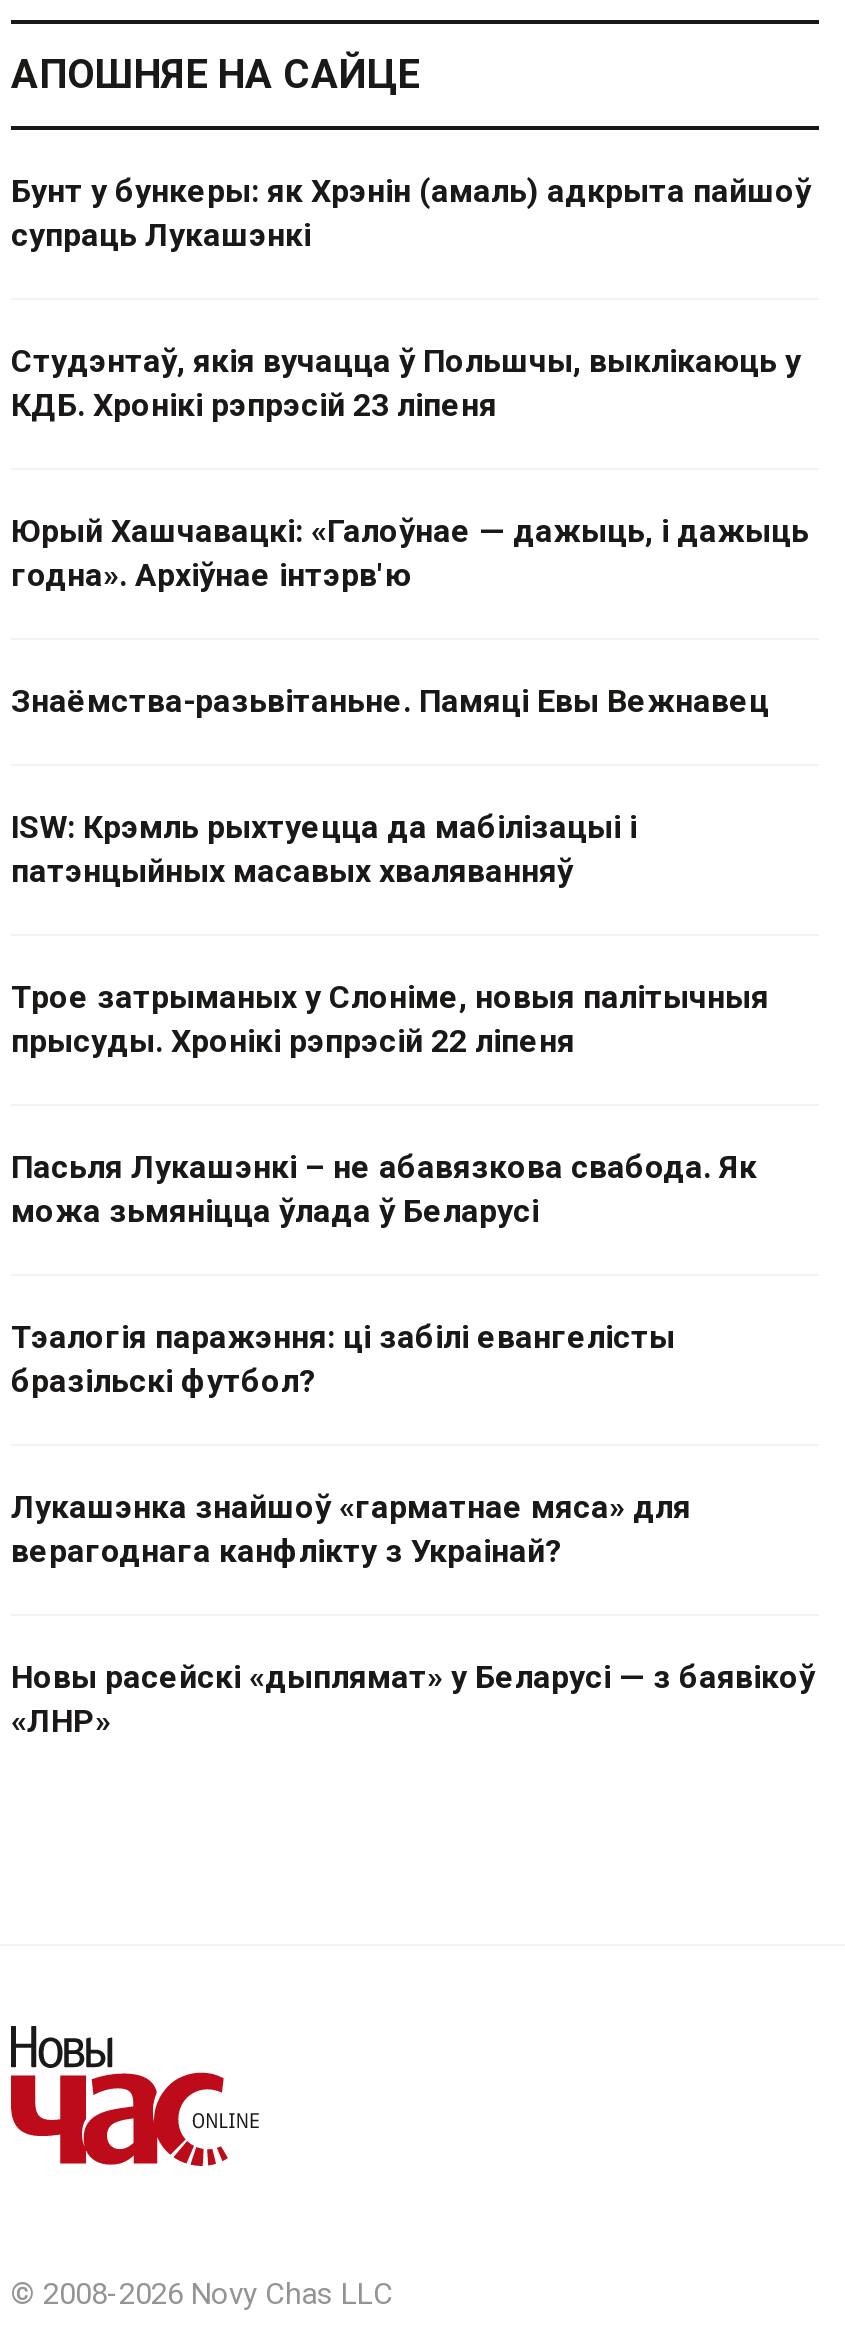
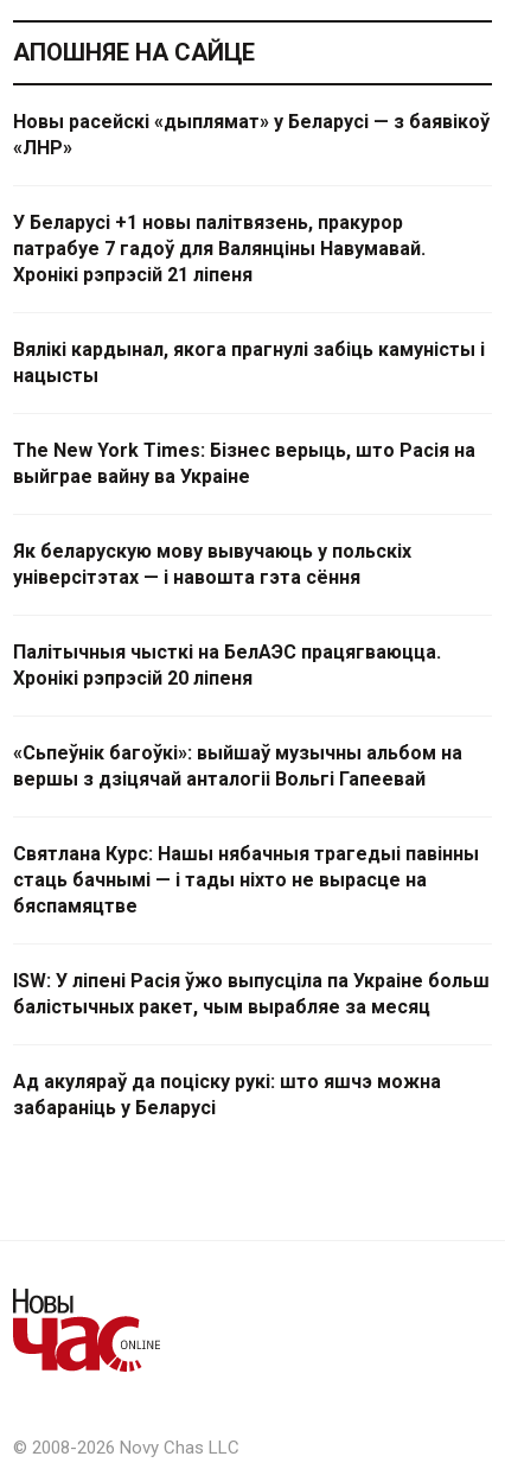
- Бунт у бункеры: як Хрэнін (амаль) адкрыта пайшоў
- супраць Лукашэнкі
- Студэнтаў, якія вучацца ў Польшчы, выклікаюць у
- КДБ. Хронікі рэпрэсій 23 ліпеня
- Юрый Хашчавацкі: «Галоўнае — дажыць, і дажыць
- годна». Архіўнае інтэрв'ю
- Знаёмства-разьвітаньне. Памяці Евы Вежнавец
- ISW: Крэмль рыхтуецца да мабілізацыі і
- патэнцыйных масавых хваляванняў
- Трое затрыманых у Слоніме, новыя палітычныя
- прысуды. Хронікі рэпрэсій 22 ліпеня
- Пасьля Лукашэнкі – не абавязкова свабода. Як
- можа зьмяніцца ўлада ў Беларусі
- Тэалогія паражэння: ці забілі евангелісты
- бразільскі футбол?
- Лукашэнка знайшоў «гарматнае мяса» для
- верагоднага канфлікту з Украінай?

moved up: Новы расейскі «дыплямат» у Беларусі — з баявікоў | «ЛНР»

+ У Беларусі +1 новы палітвязень, пракурор
+ патрабуе 7 гадоў для Валянціны Навумавай.
+ Хронікі рэпрэсій 21 ліпеня
+ Вялікі кардынал, якога прагнулі забіць камуністы і
+ нацысты
+ The New York Times: Бізнес верыць, што Расія на
+ выйграе вайну ва Украіне
+ Як беларускую мову вывучаюць у польскіх
+ універсітэтах — і навошта гэта сёння
+ Палітычныя чысткі на БелАЭС працягваюцца.
+ Хронікі рэпрэсій 20 ліпеня
+ «Сьпеўнік багоўкі»: выйшаў музычны альбом на
+ вершы з дзіцячай анталогіі Вольгі Гапеевай
+ Святлана Курс: Нашы нябачныя трагедыі павінны
+ стаць бачнымі — і тады ніхто не вырасце на
+ бяспамяцтве
+ ISW: У ліпені Расія ўжо выпусціла па Украіне больш
+ балістычных ракет, чым вырабляе за месяц
+ Ад акуляраў да поціску рукі: што яшчэ можна
+ забараніць у Беларусі
